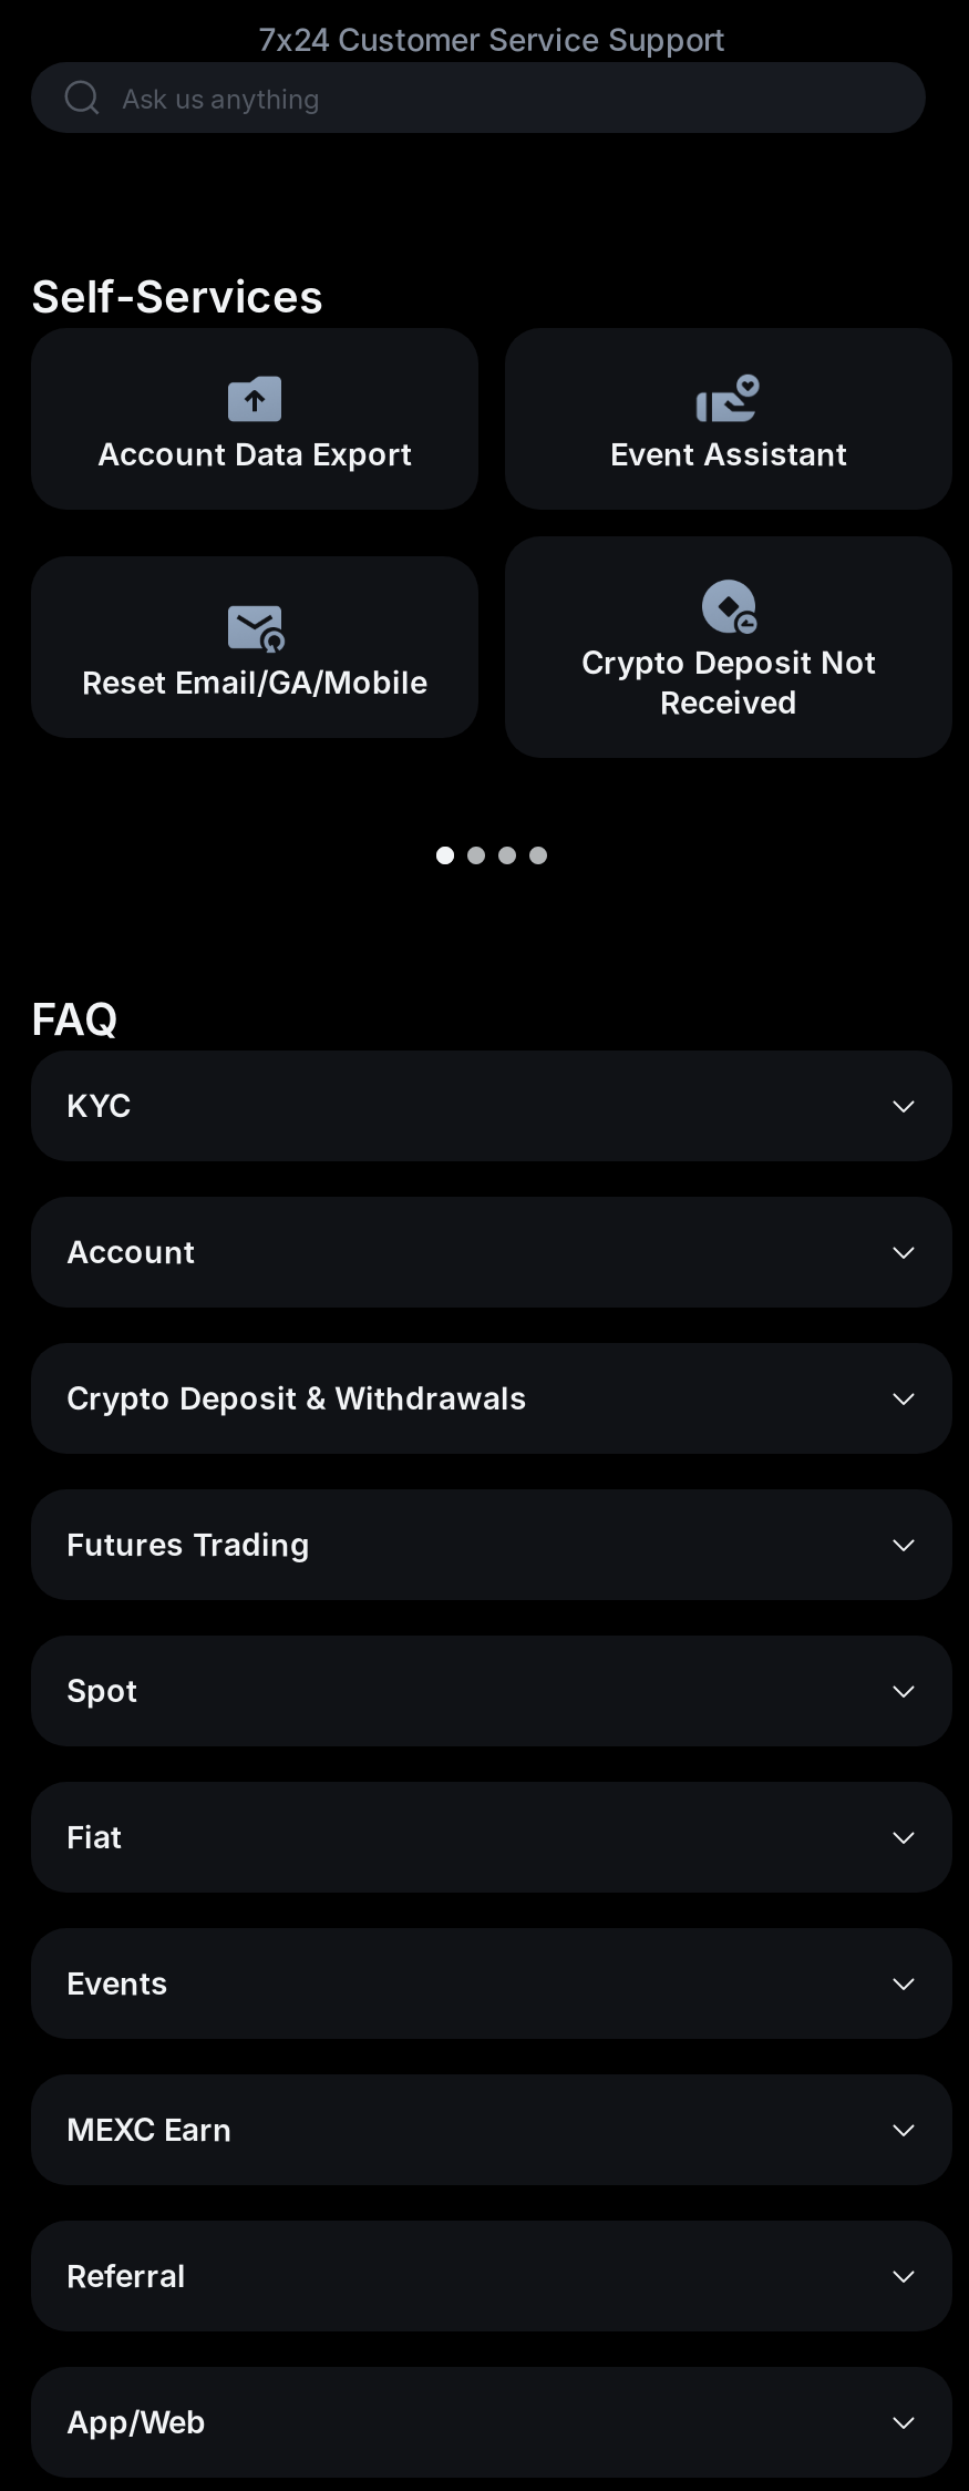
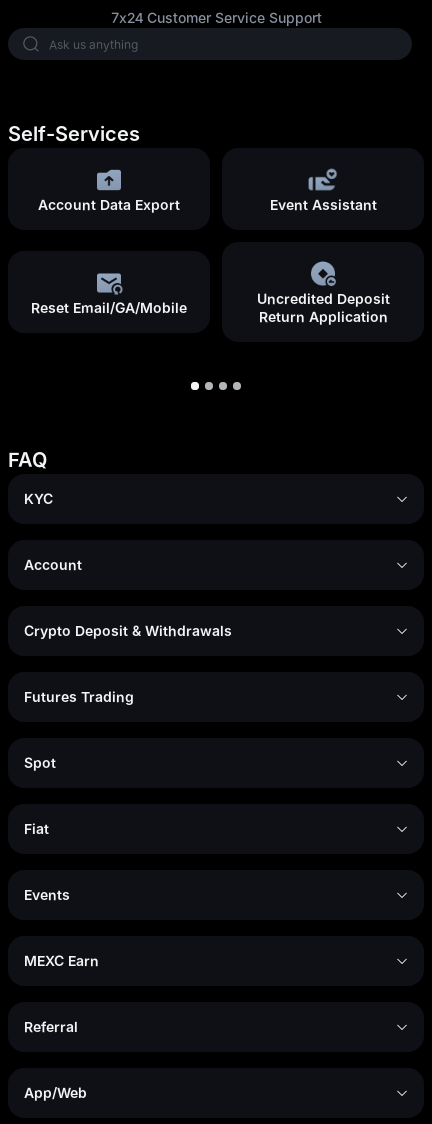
- Crypto Deposit Not
- Received
+ Uncredited Deposit
+ Return Application
